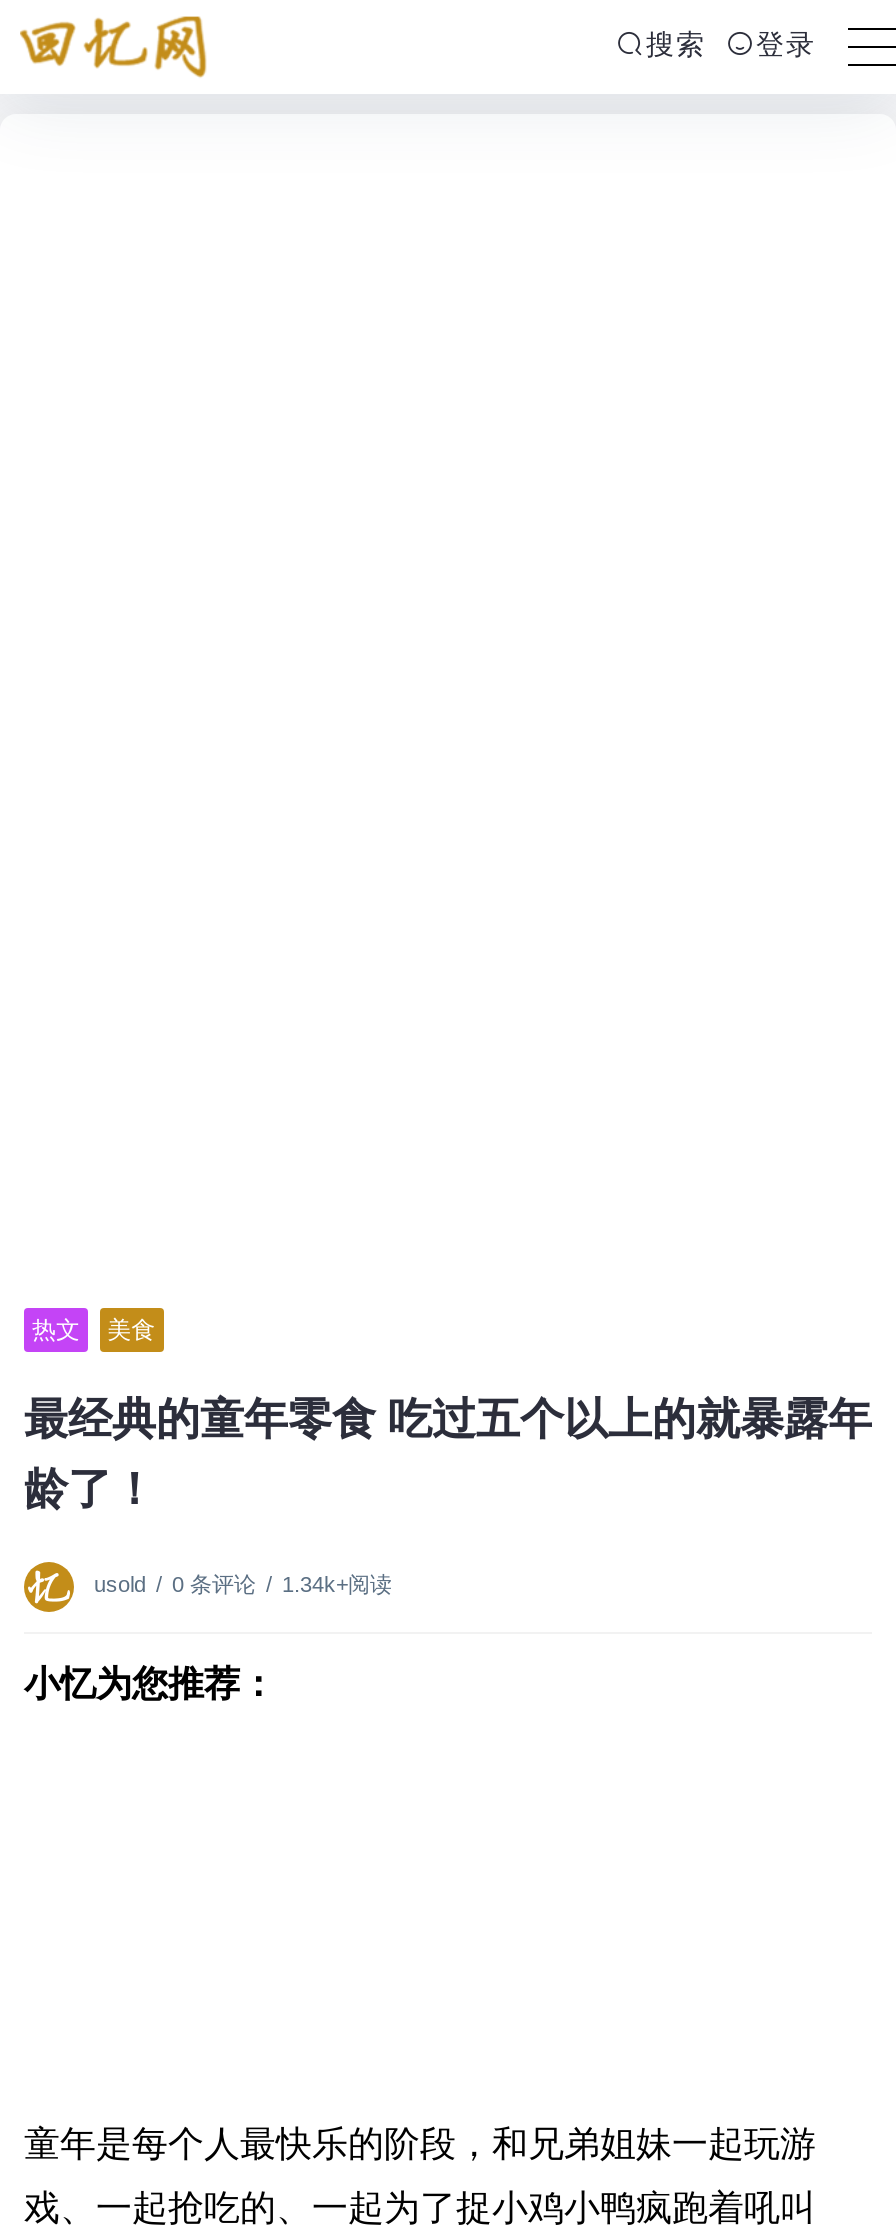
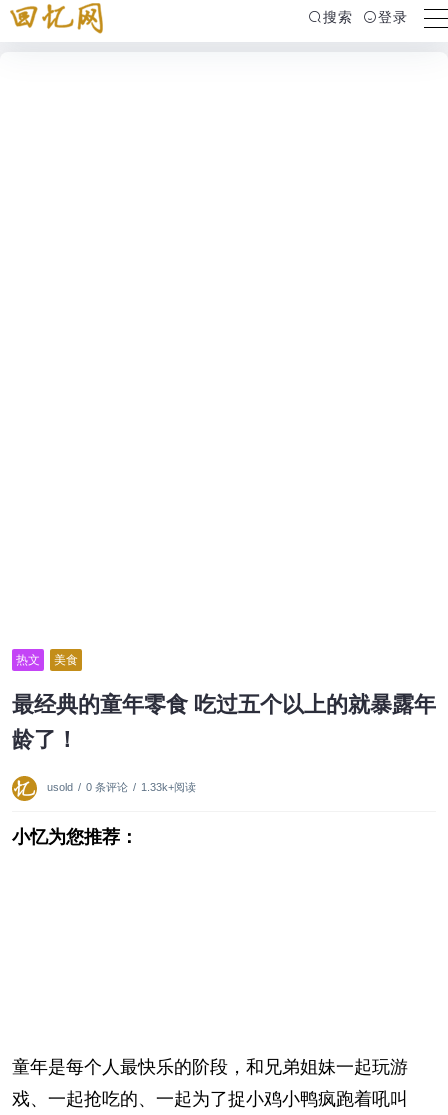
- usold / 0 条评论 / 1.34k+阅读
+ usold / 0 条评论 / 1.33k+阅读
